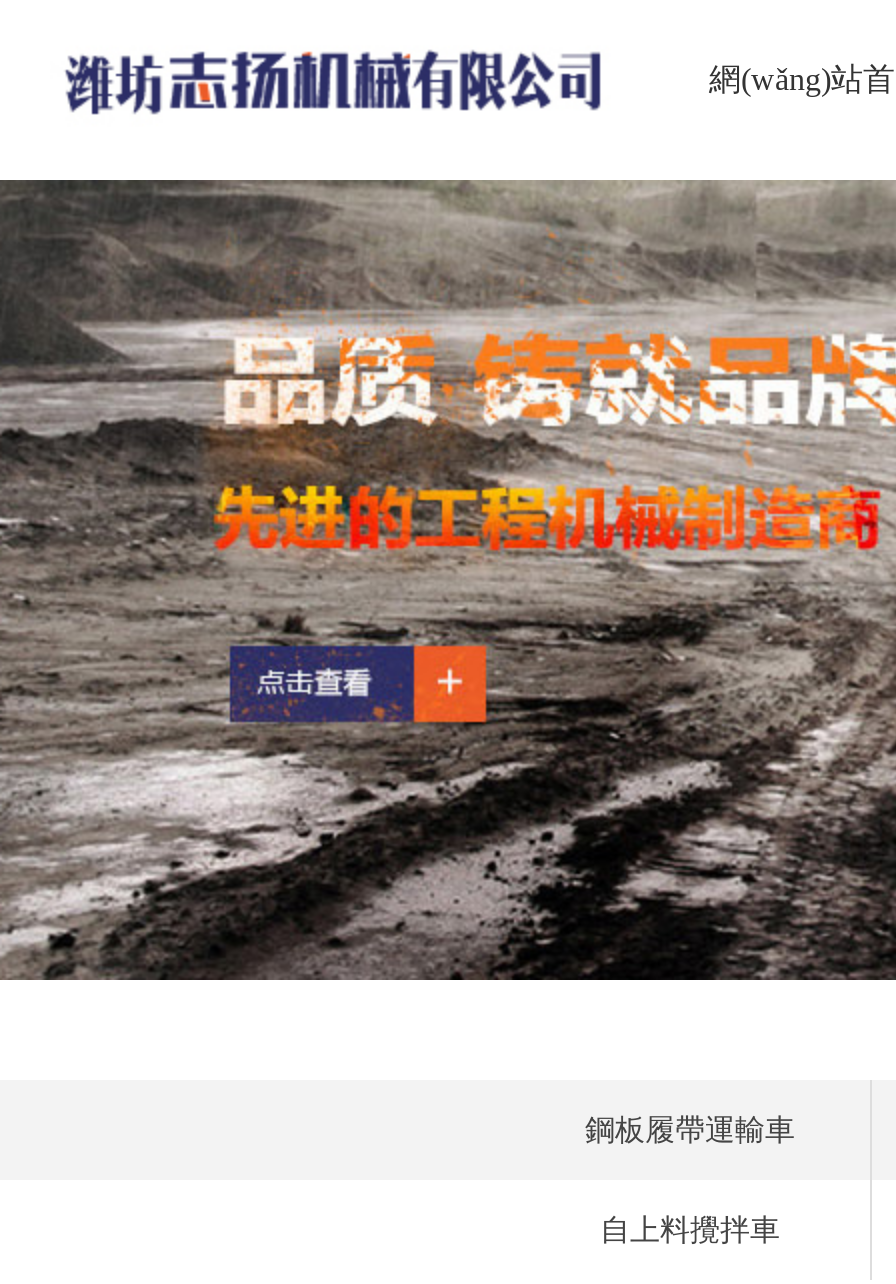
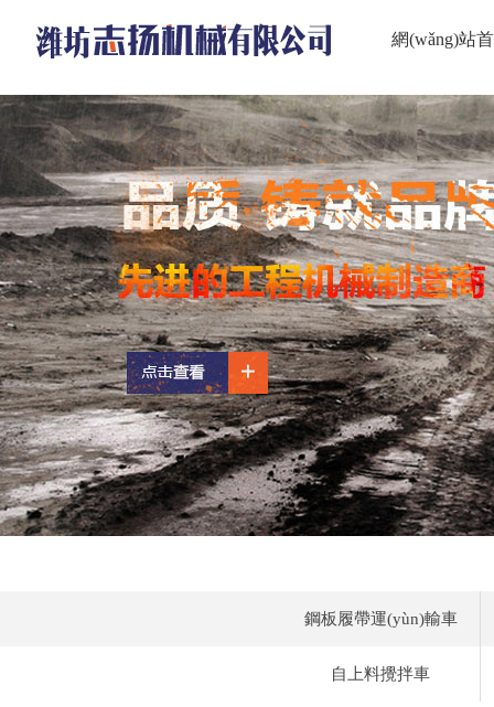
- 鋼板履帶運輸車
+ 鋼板履帶運(yùn)輸車
